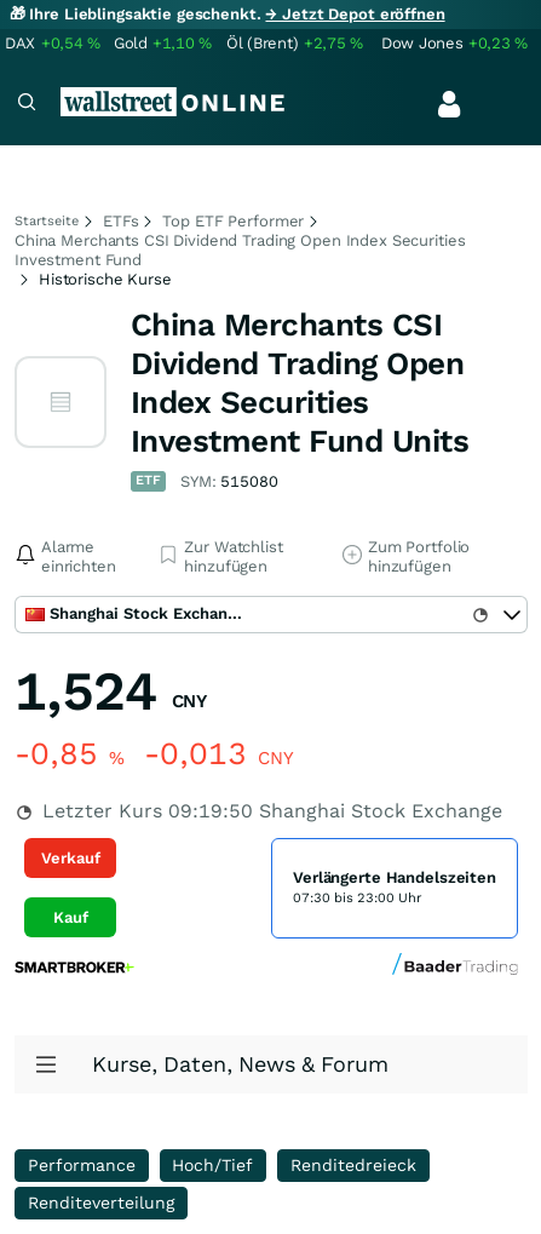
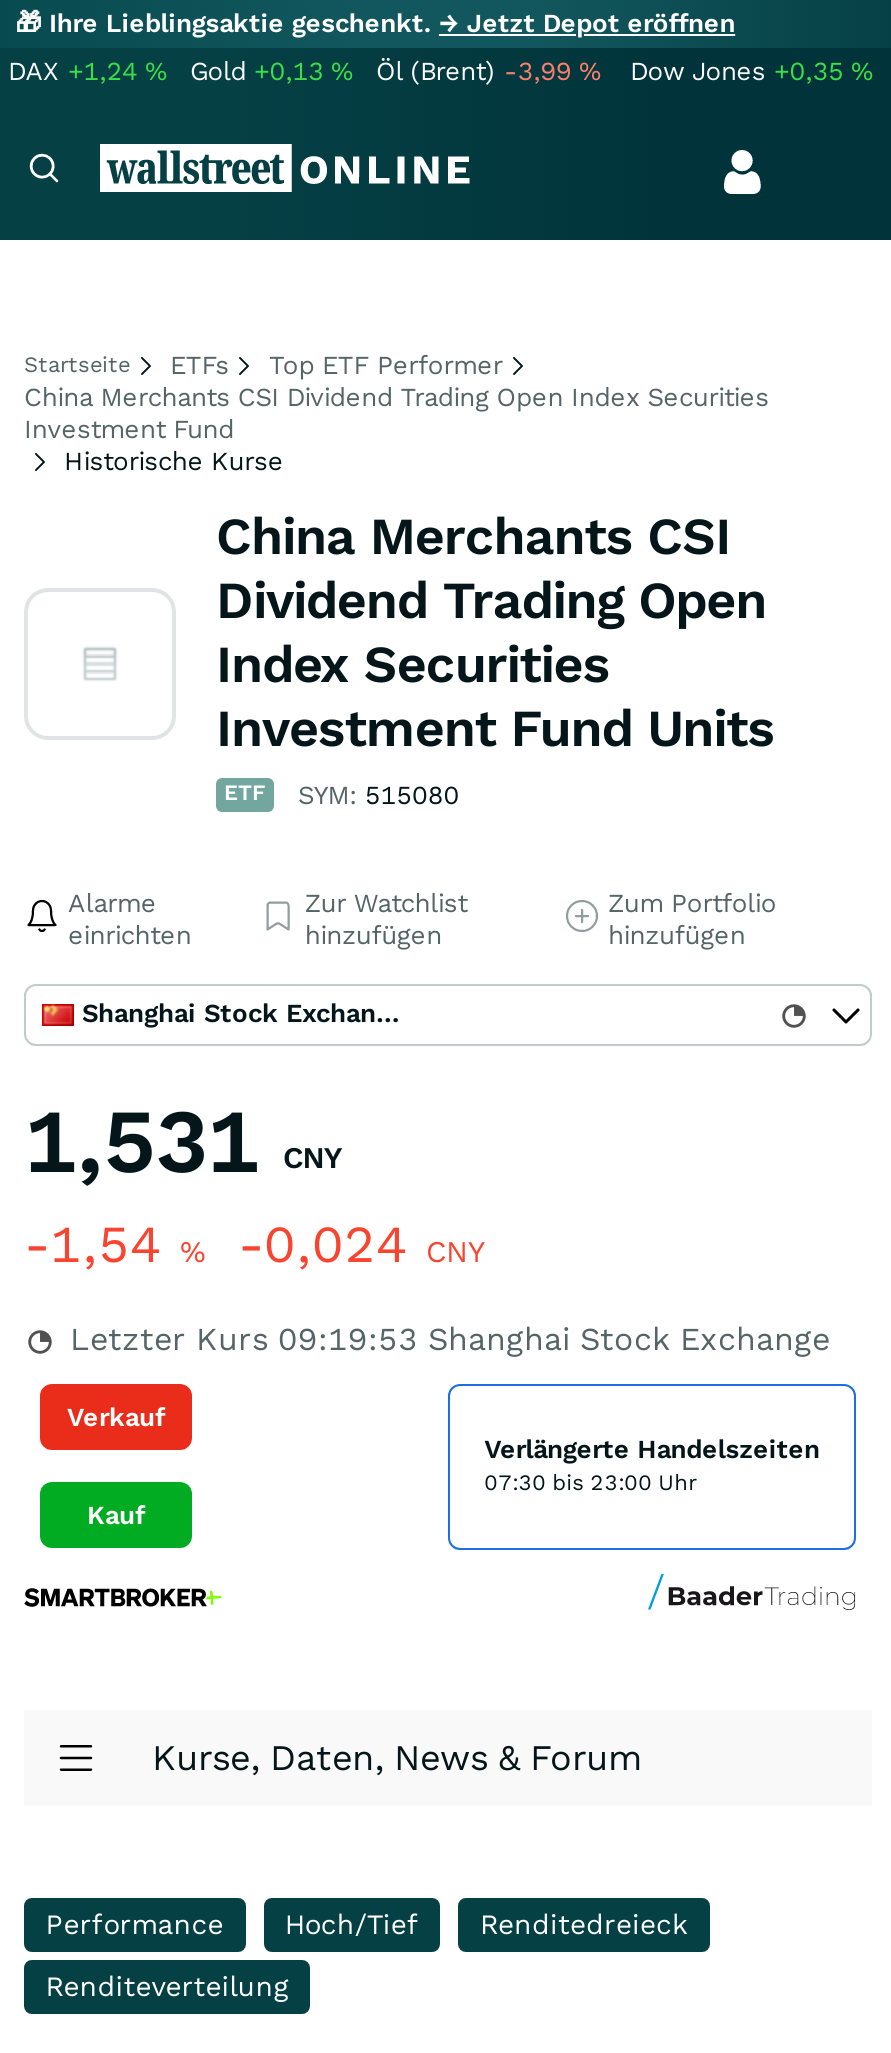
- DAX +0,54%
+ DAX +1,24%

- Gold +1,10%
+ Gold +0,13%

- Öl (Brent) +2,75%
+ Öl (Brent) -3,99%

- Dow Jones +0,23%
+ Dow Jones +0,35%

- 1,524 CNY
+ 1,531 CNY

- -0,85% -0,013 CNY
+ -1,54% -0,024 CNY

- Letzter Kurs 09:19:50 Shanghai Stock Exchange
+ Letzter Kurs 09:19:53 Shanghai Stock Exchange
